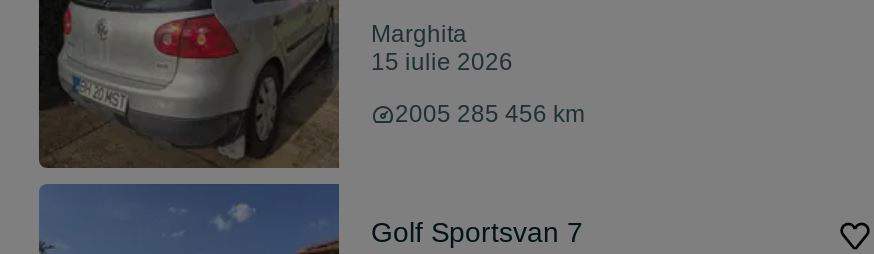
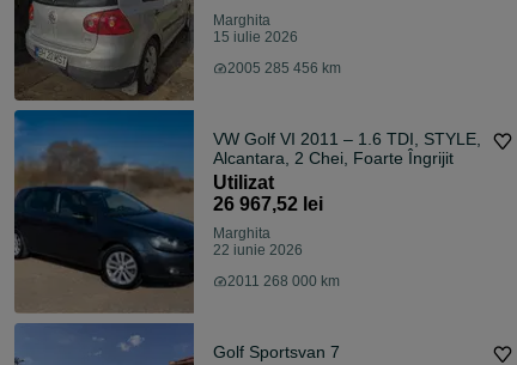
+ [image]
+ VW Golf VI 2011 – 1.6 TDI, STYLE,
+ Alcantara, 2 Chei, Foarte Îngrijit
+ Utilizat
+ 26 967,52 lei
+ Marghita
+ 22 iunie 2026
+ 2011 268 000 km
